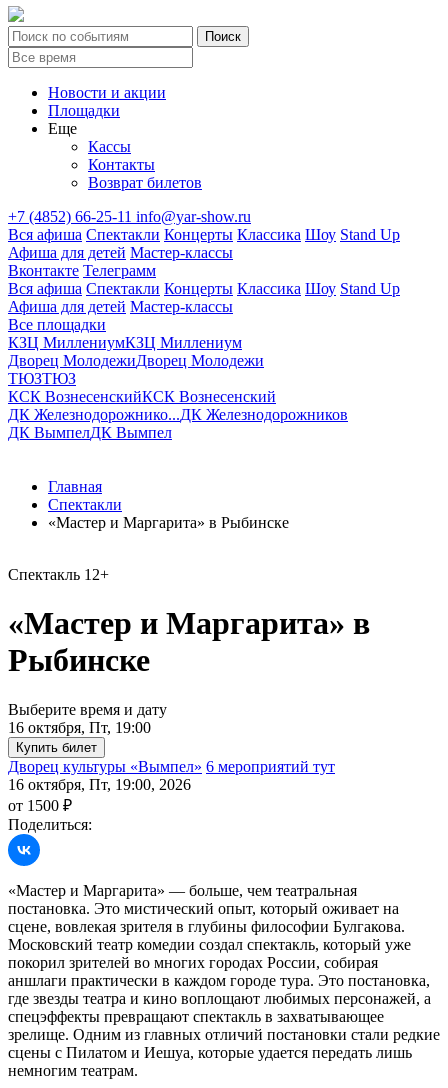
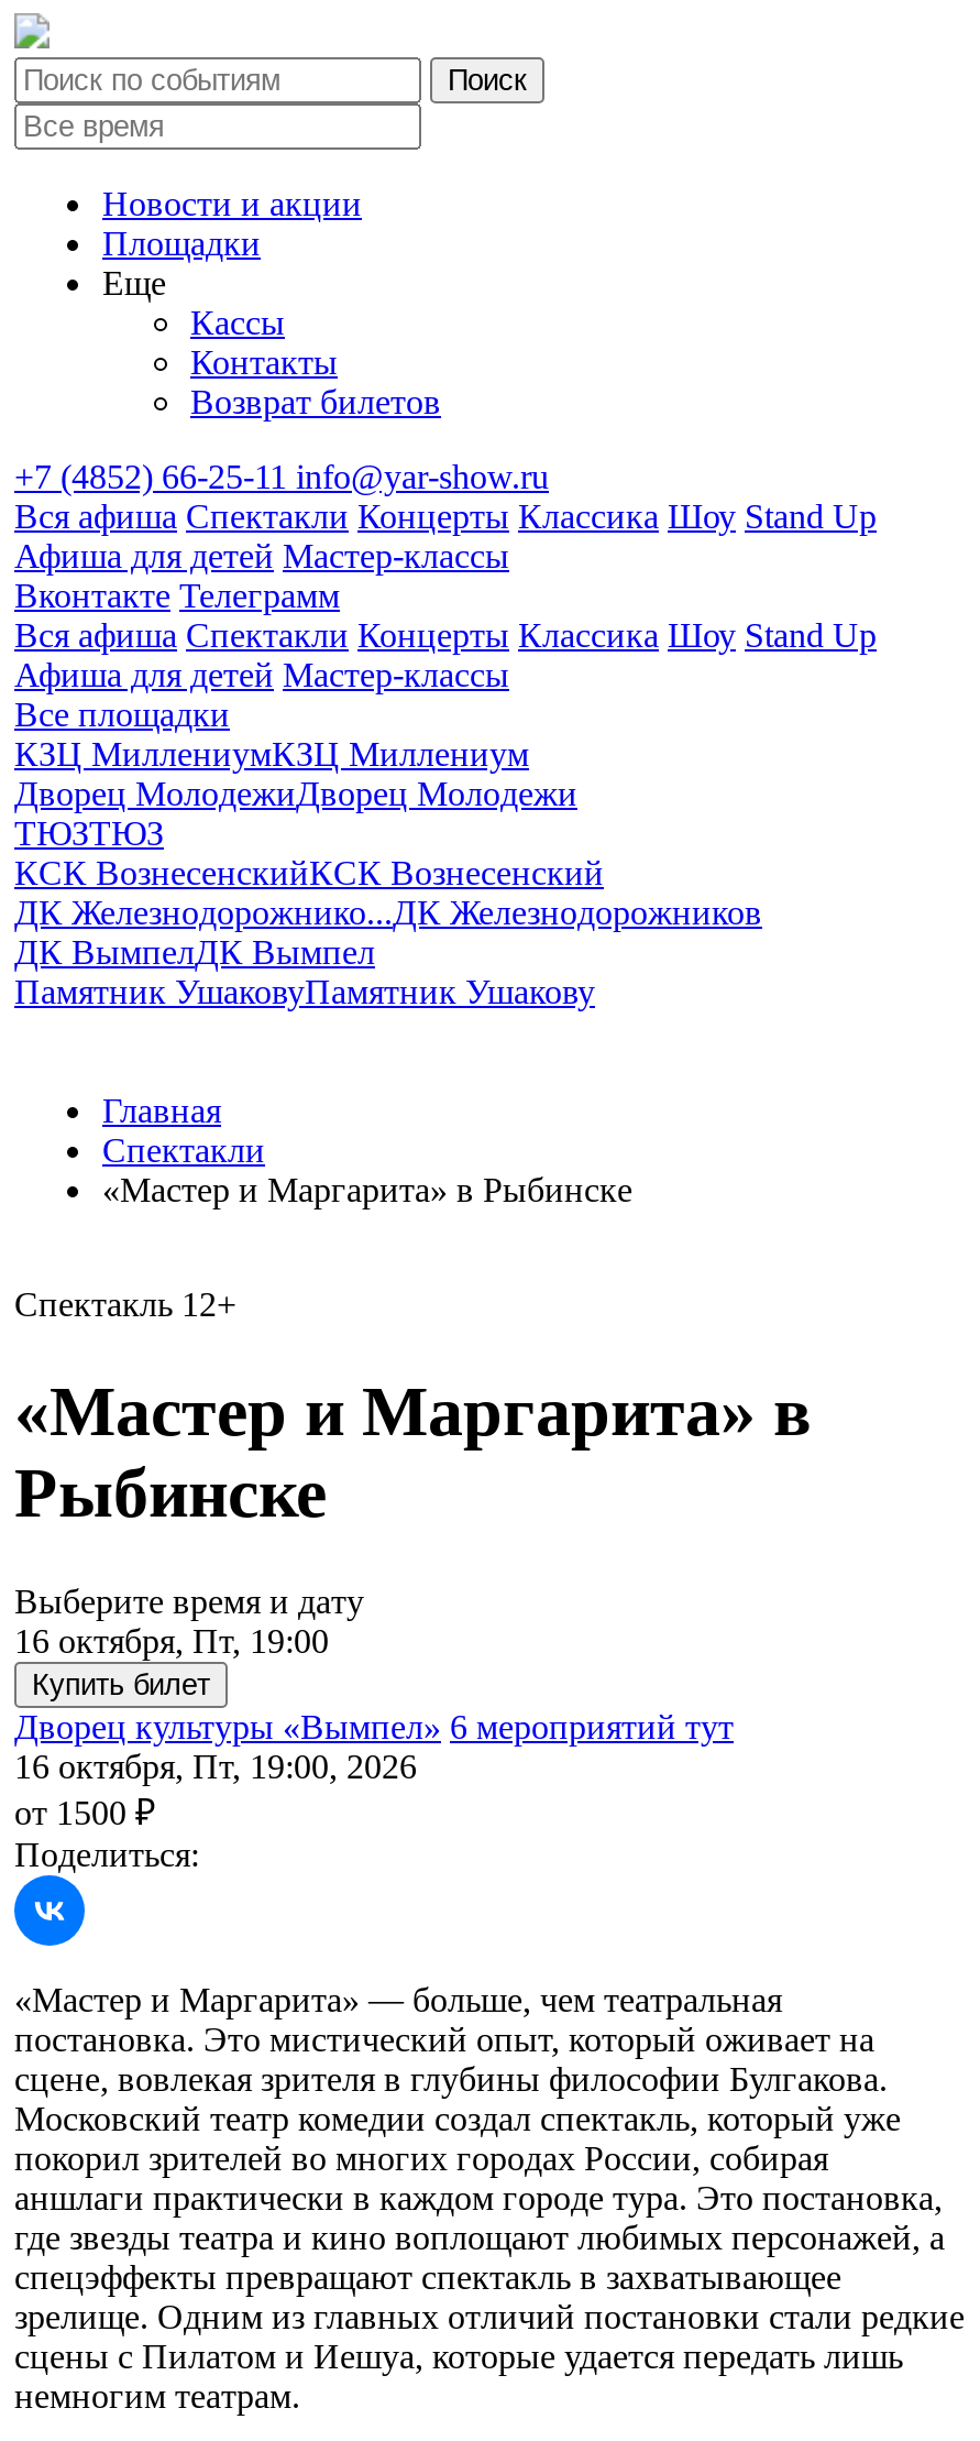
+ Памятник УшаковуПамятник Ушакову
